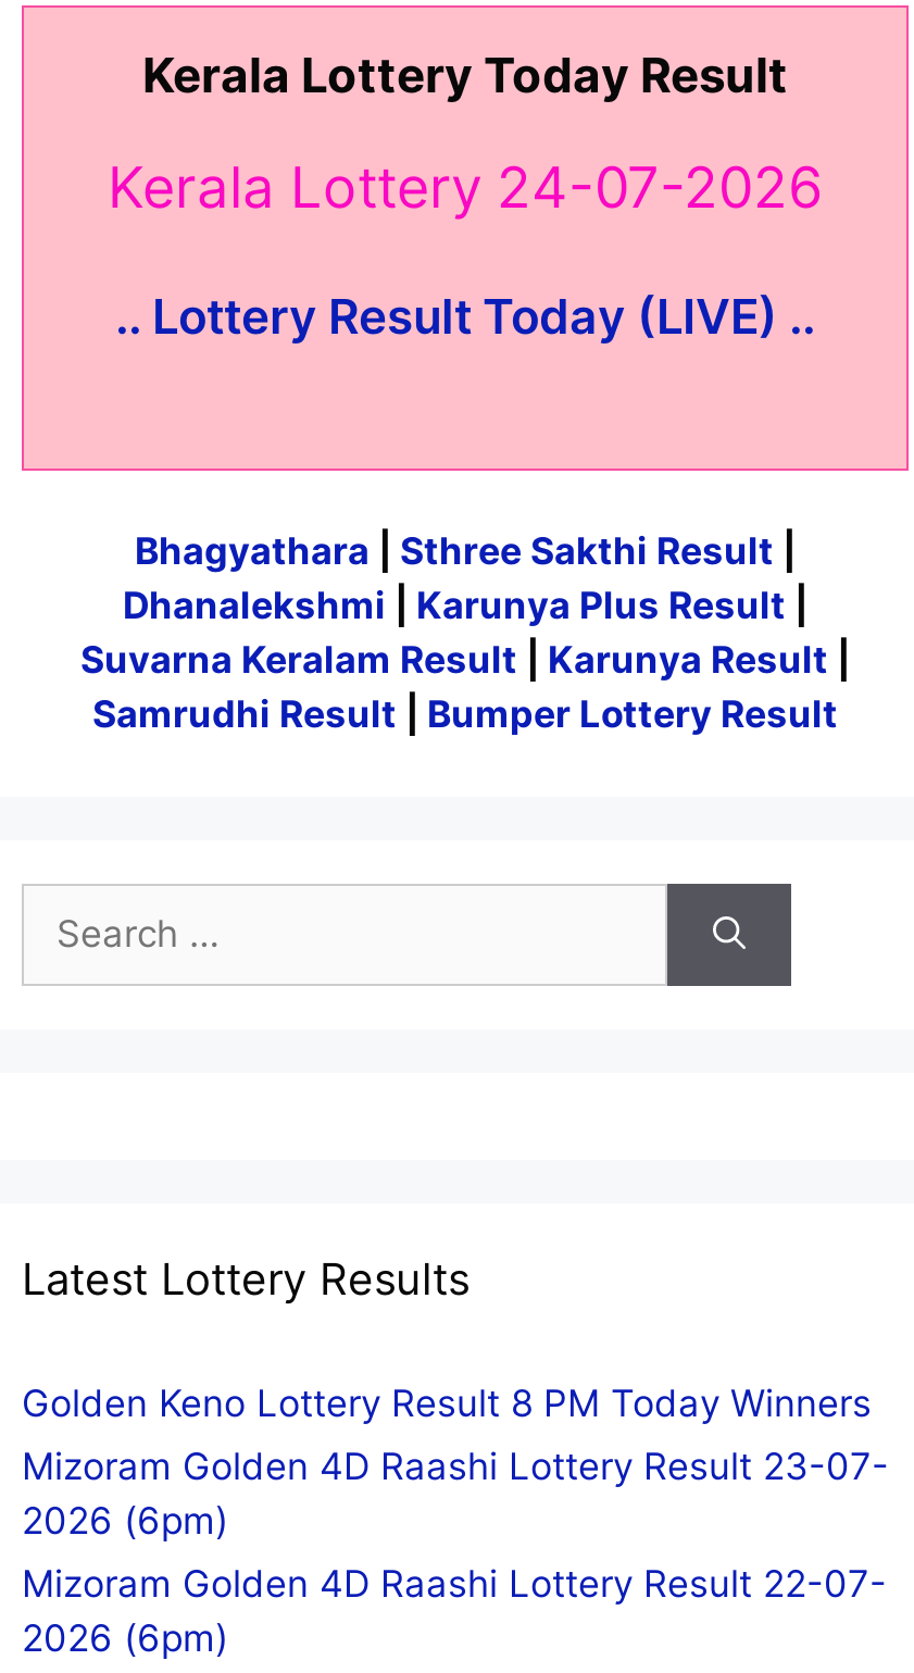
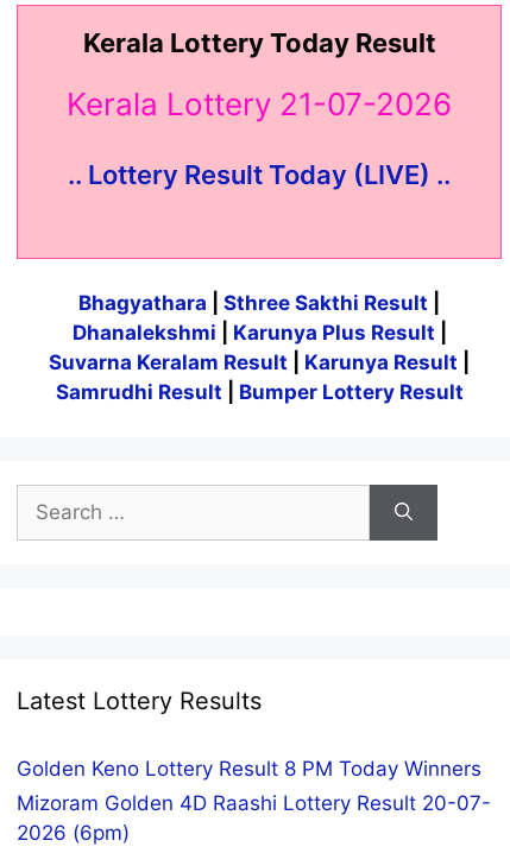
- Kerala Lottery 24-07-2026
+ Kerala Lottery 21-07-2026

- Mizoram Golden 4D Raashi Lottery Result 23-07-
- 2026 (6pm)
- Mizoram Golden 4D Raashi Lottery Result 22-07-
+ Mizoram Golden 4D Raashi Lottery Result 20-07-
